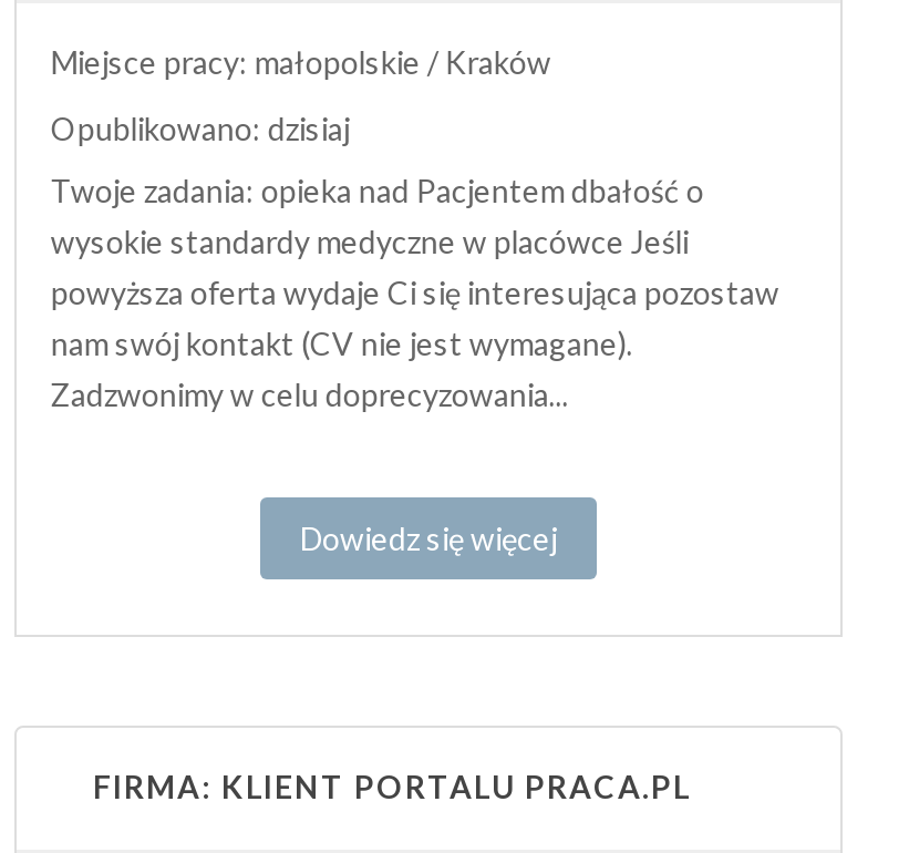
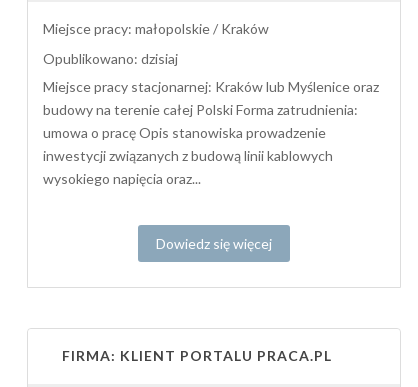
- Twoje zadania: opieka nad Pacjentem dbałość o
- wysokie standardy medyczne w placówce Jeśli
- powyższa oferta wydaje Ci się interesująca pozostaw
- nam swój kontakt (CV nie jest wymagane).
- Zadzwonimy w celu doprecyzowania...
+ Miejsce pracy stacjonarnej: Kraków lub Myślenice oraz
+ budowy na terenie całej Polski Forma zatrudnienia:
+ umowa o pracę Opis stanowiska prowadzenie
+ inwestycji związanych z budową linii kablowych
+ wysokiego napięcia oraz...
